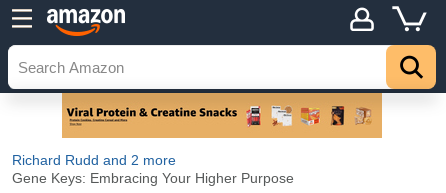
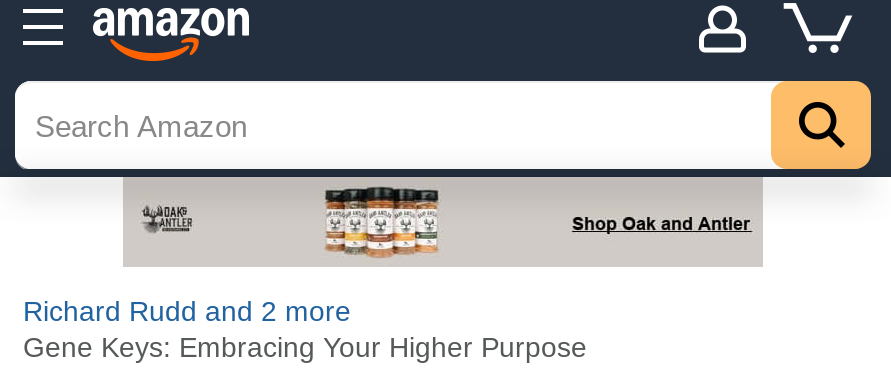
- [image]
+ [image]
